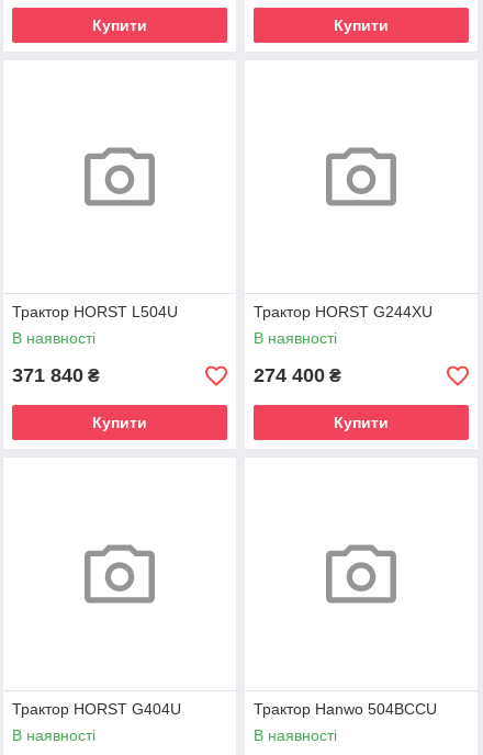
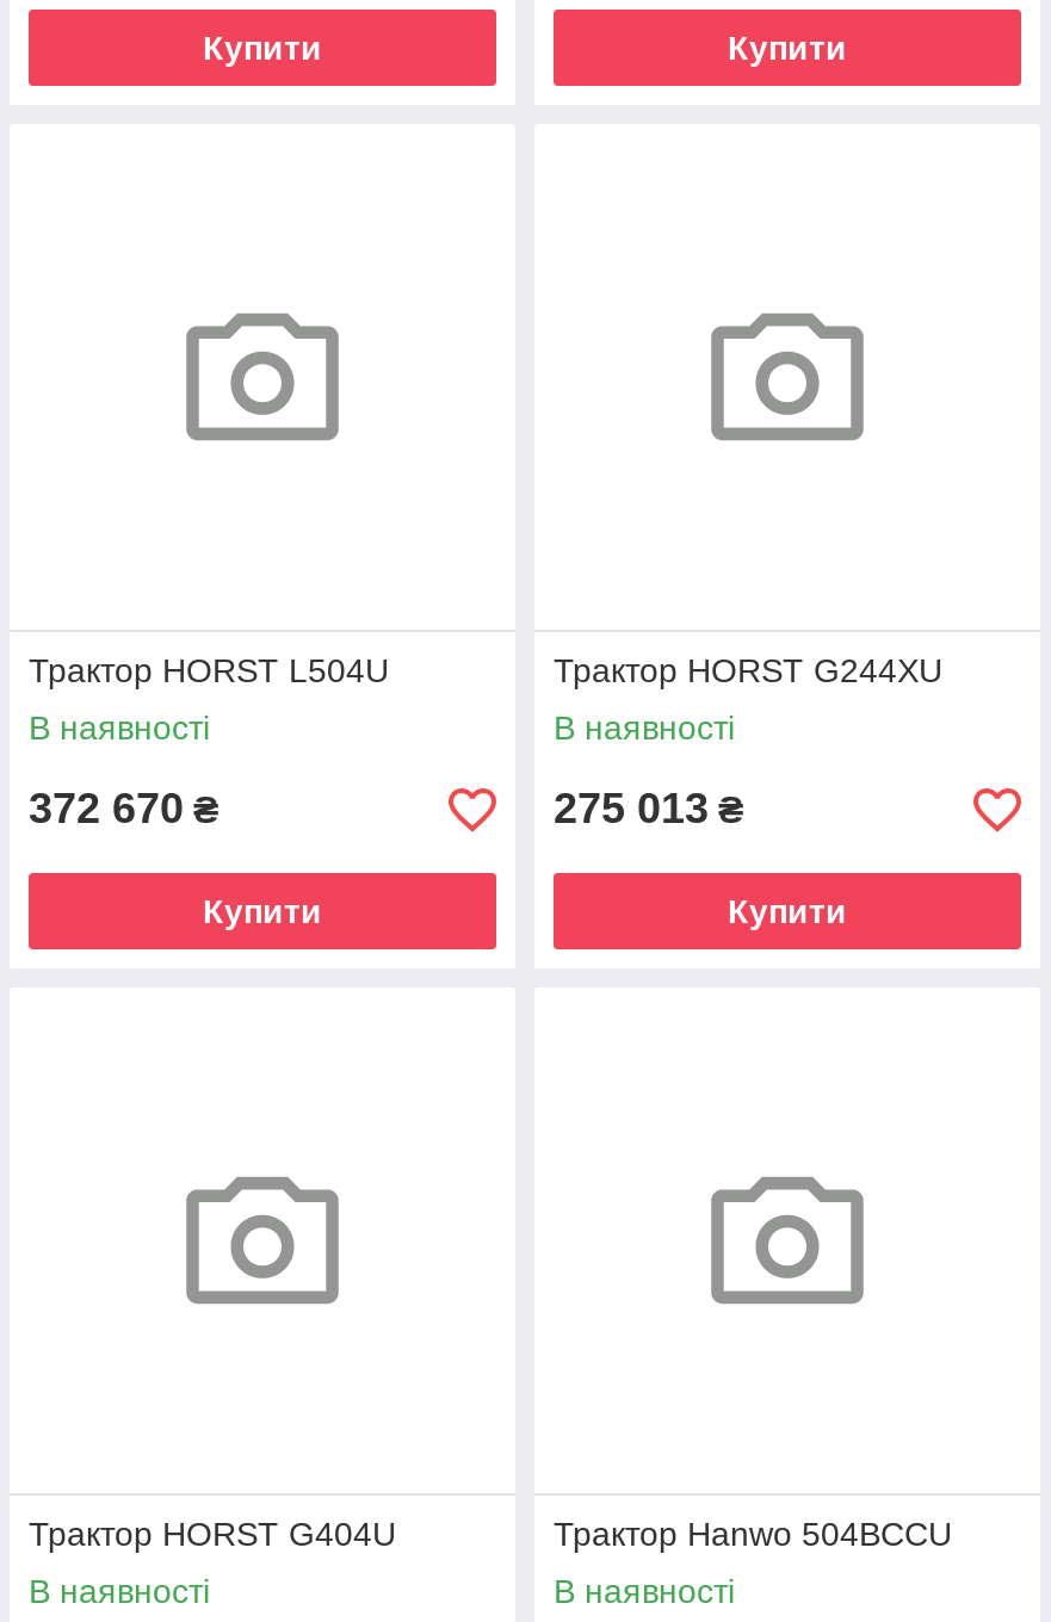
- 371 840 ₴
+ 372 670 ₴

- 274 400 ₴
+ 275 013 ₴
